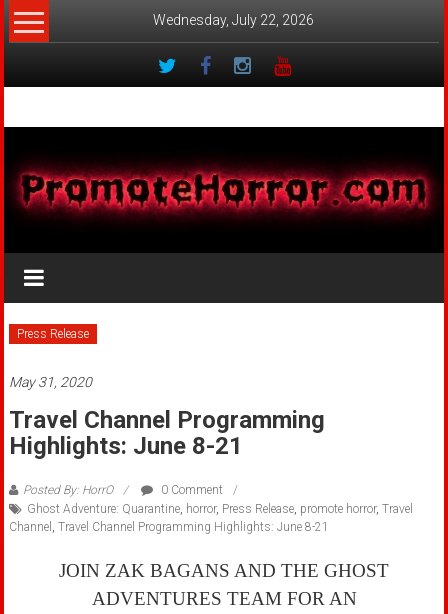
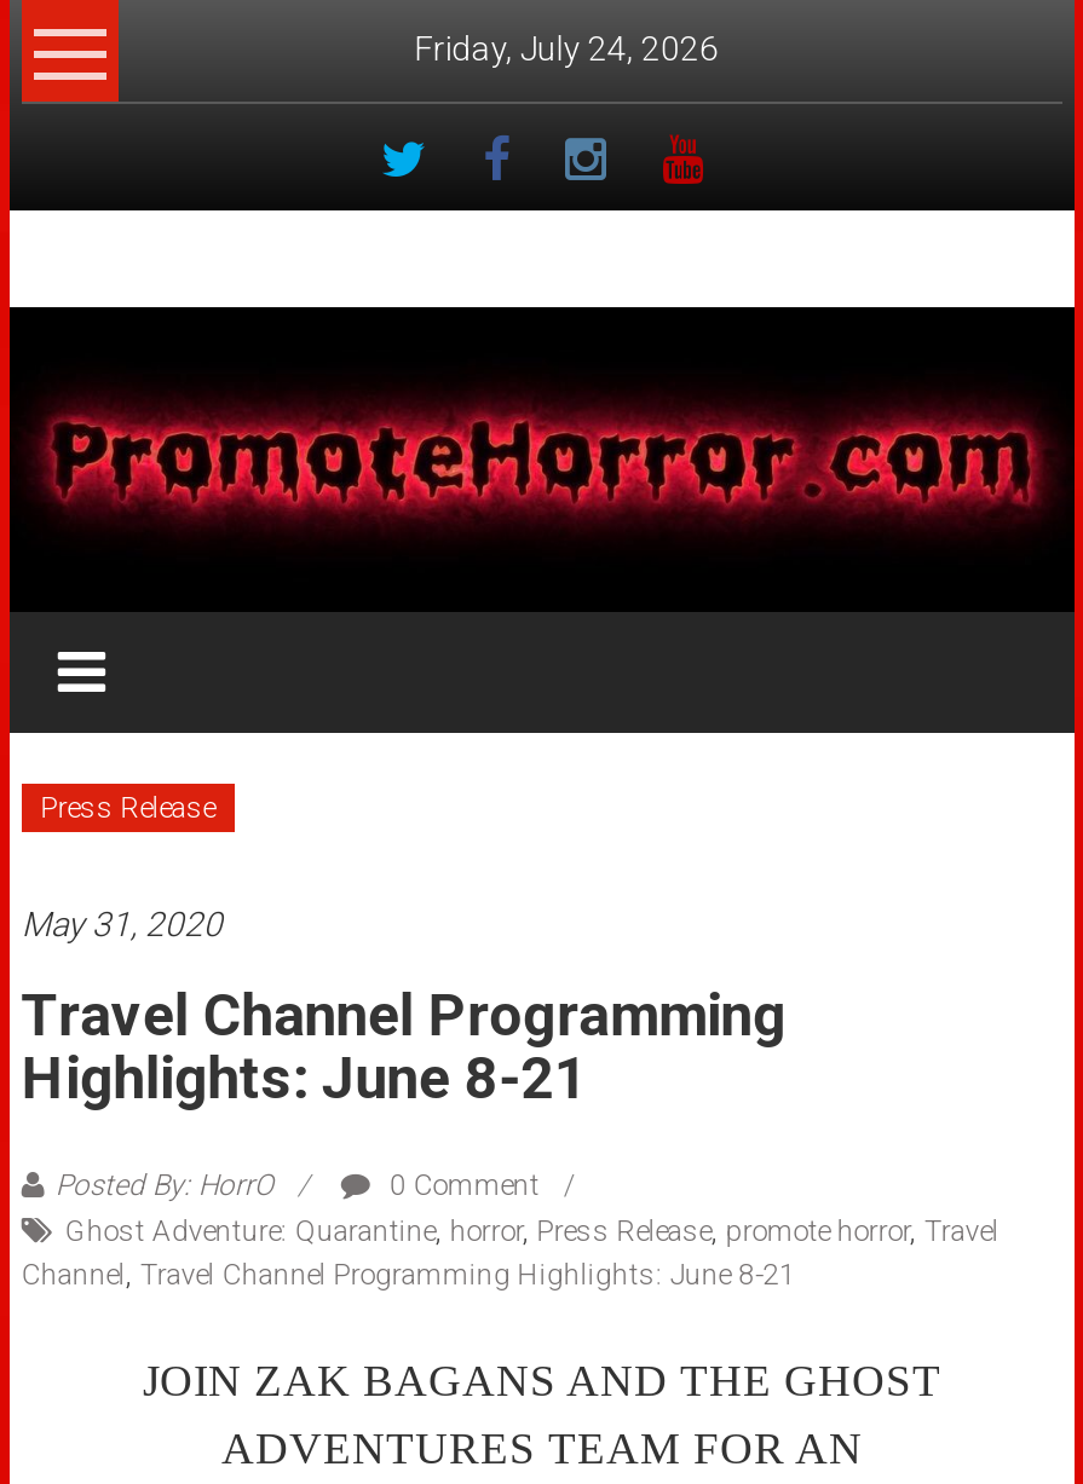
- Wednesday, July 22, 2026
+ Friday, July 24, 2026
